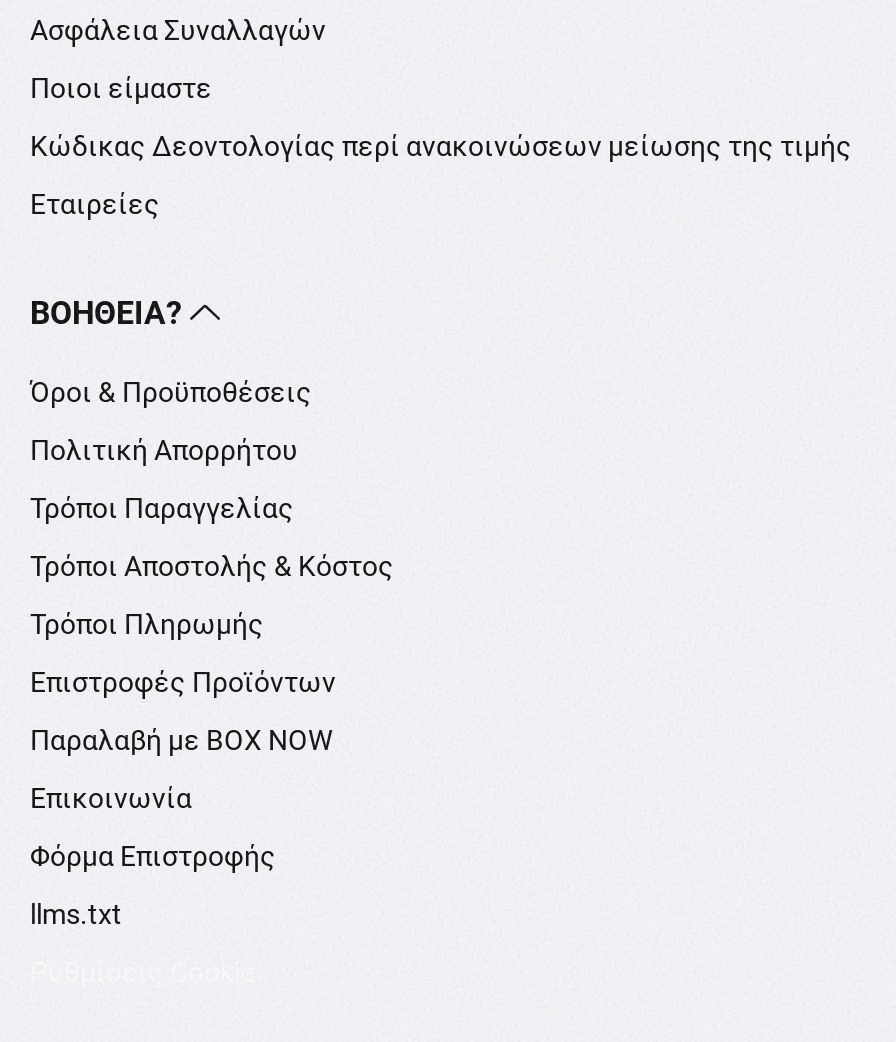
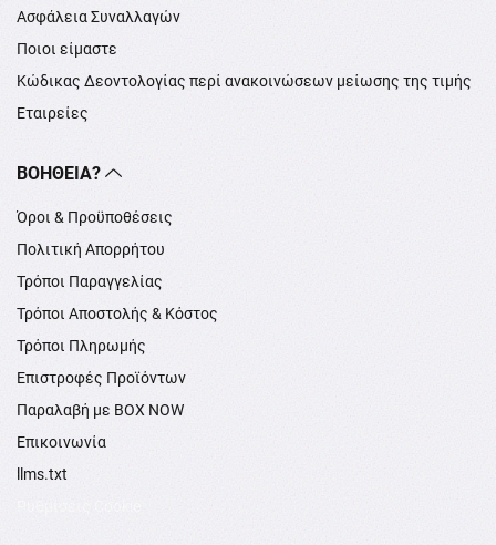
- Φόρμα Επιστροφής
